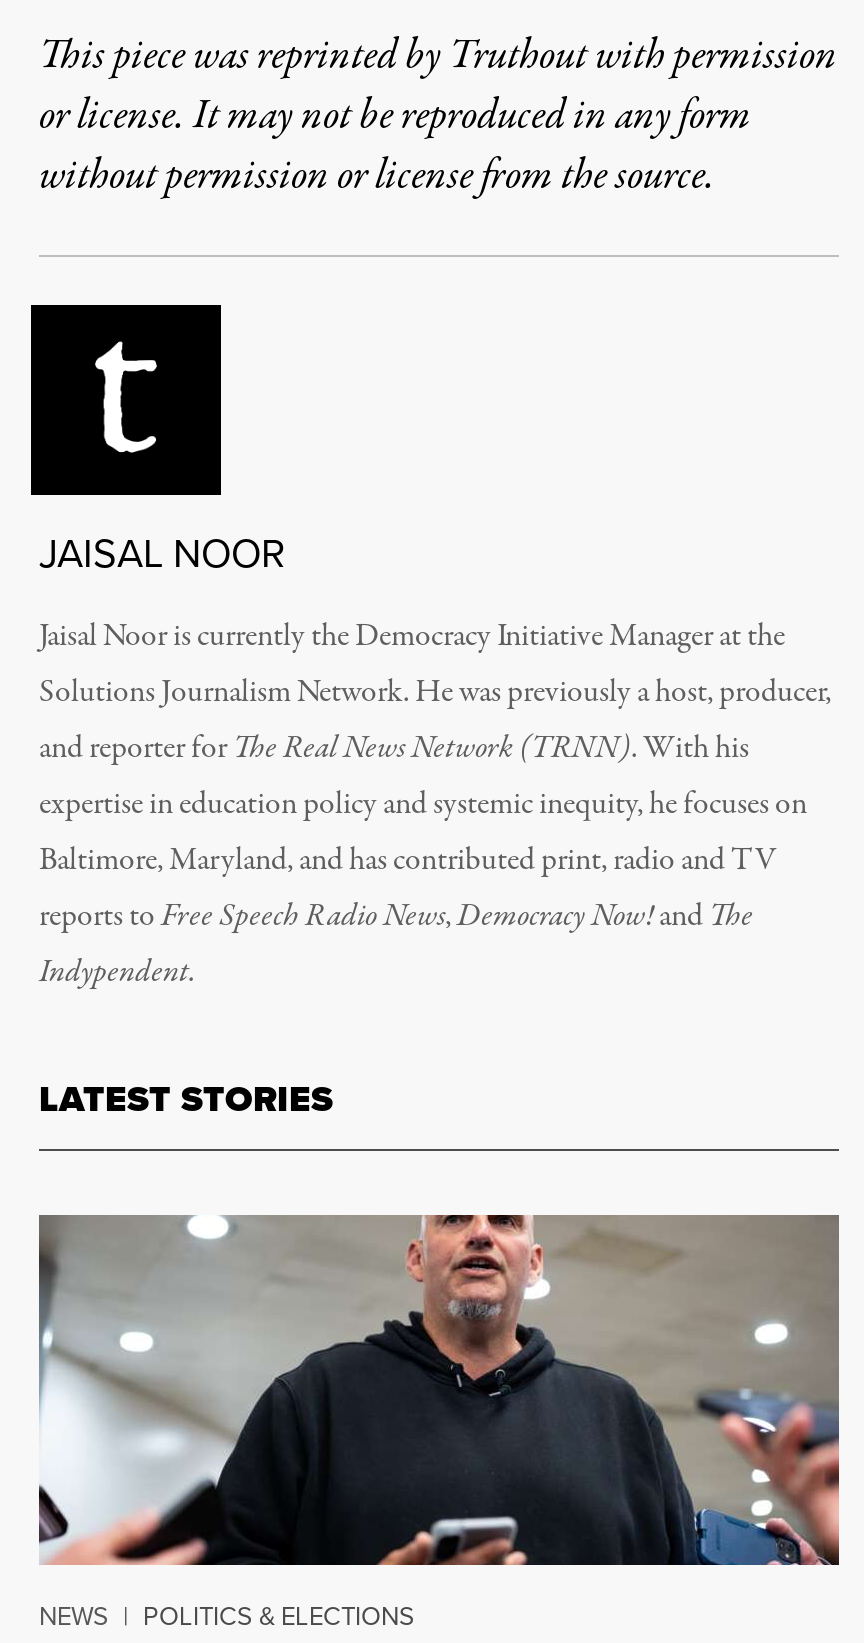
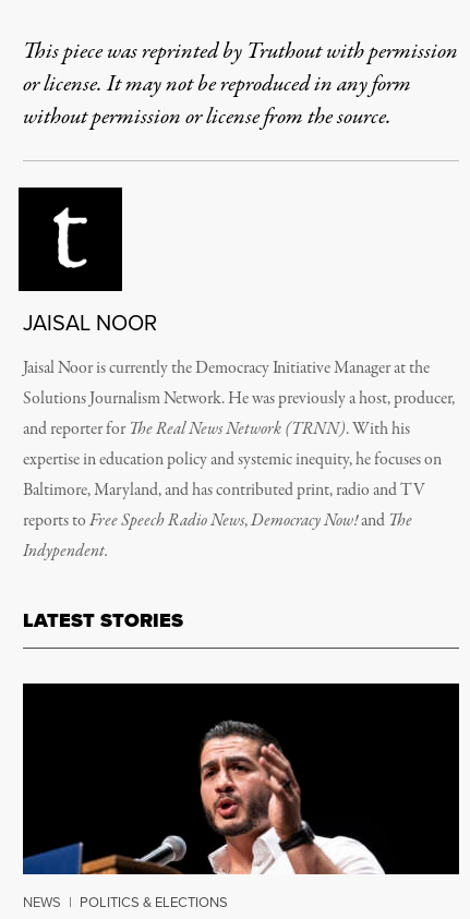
- [image]
+ [image]
